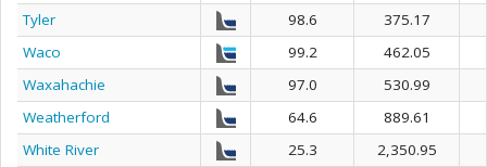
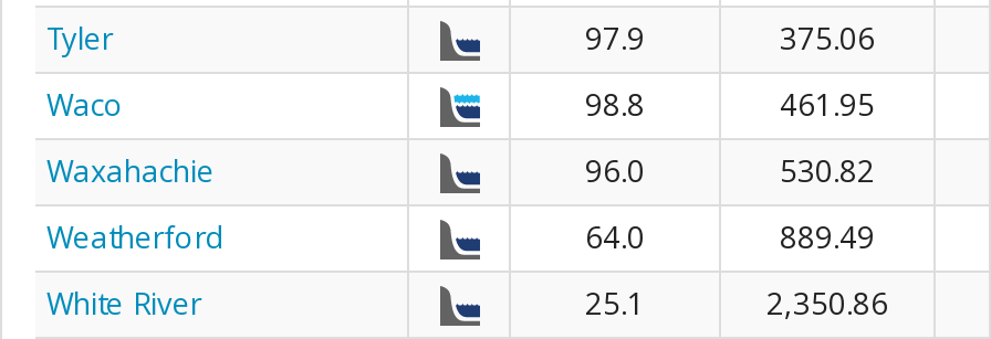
- 98.6
+ 97.9

- 375.17
+ 375.06

- 99.2
+ 98.8

- 462.05
+ 461.95

- 97.0
+ 96.0

- 530.99
+ 530.82

- 64.6
+ 64.0

- 889.61
+ 889.49

- 25.3
+ 25.1

- 2,350.95
+ 2,350.86
